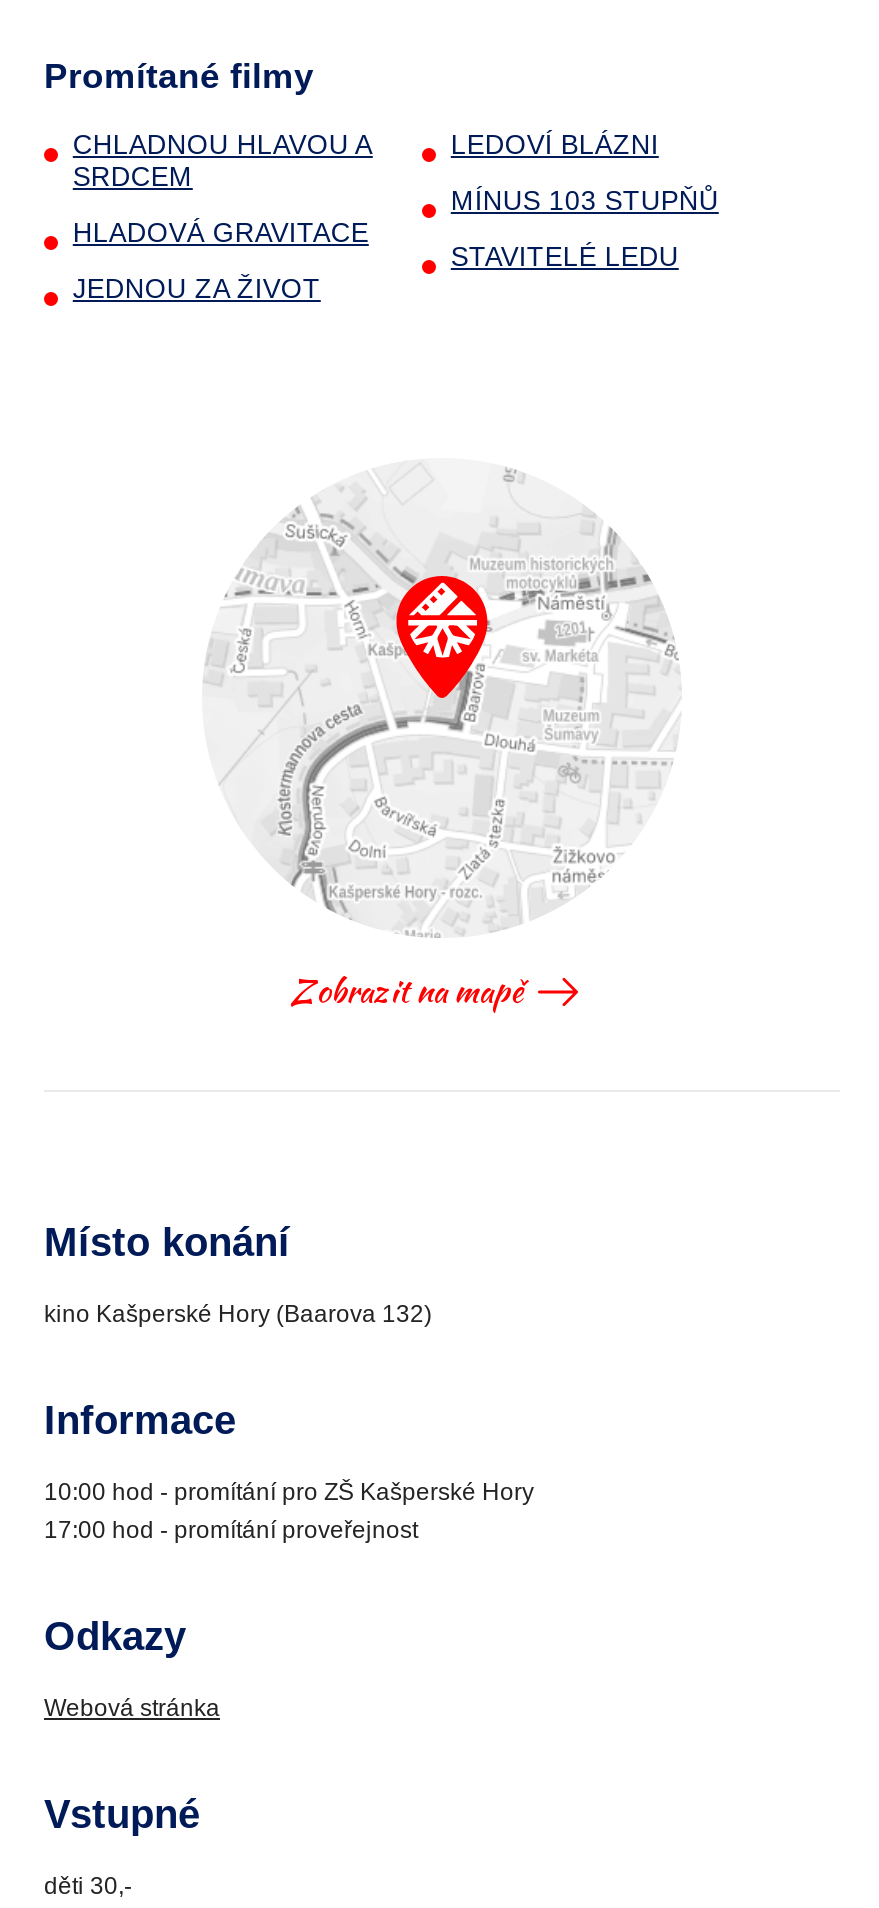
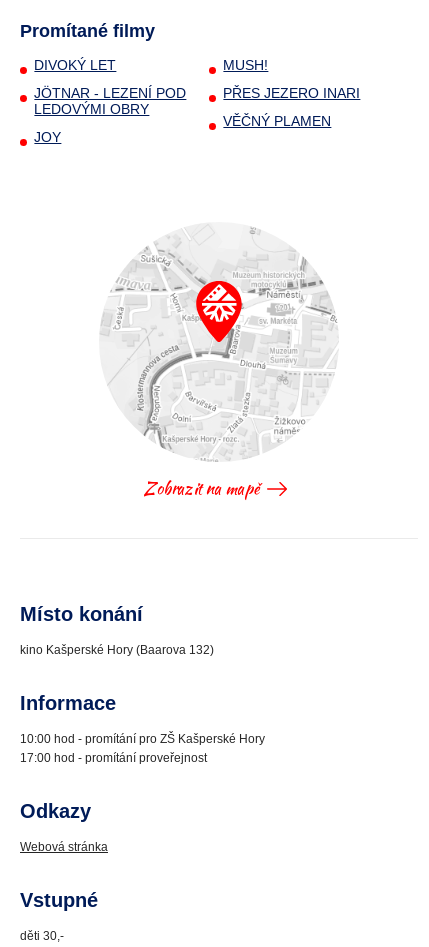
- CHLADNOU HLAVOU A
- SRDCEM
+ DIVOKÝ LET

- LEDOVÍ BLÁZNI
+ MUSH!

- MÍNUS 103 STUPŇŮ
+ PŘES JEZERO INARI

- HLADOVÁ GRAVITACE
+ JÖTNAR - LEZENÍ POD
+ LEDOVÝMI OBRY

- STAVITELÉ LEDU
+ VĚČNÝ PLAMEN

- JEDNOU ZA ŽIVOT
+ JOY
